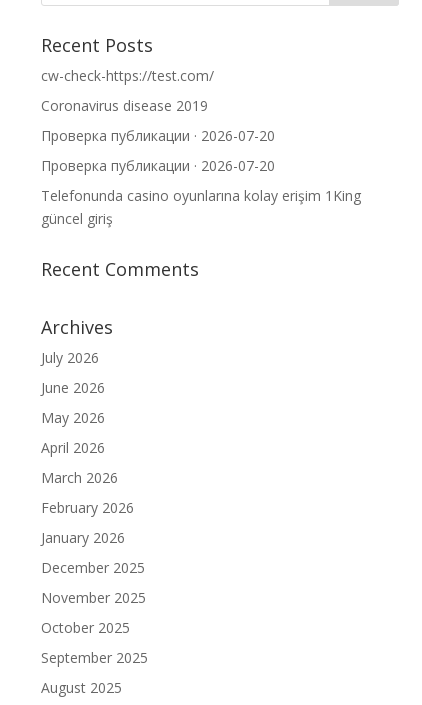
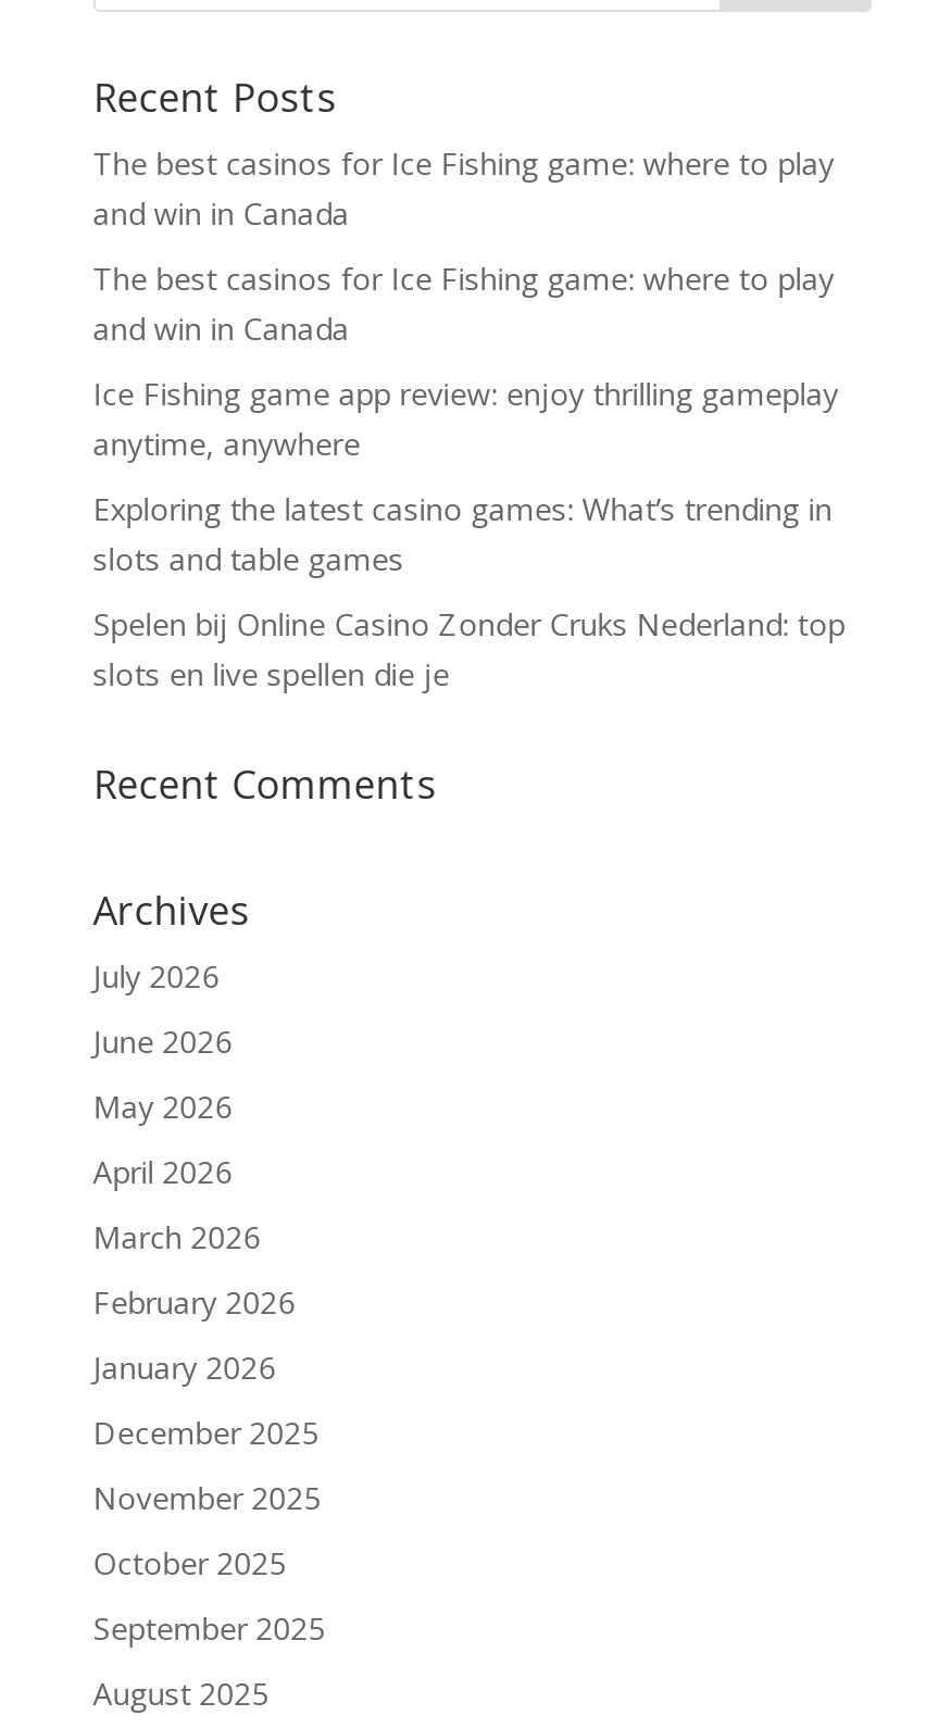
- cw-check-https://test.com/
+ The best casinos for Ice Fishing game: where to play
+ and win in Canada

- Coronavirus disease 2019
+ The best casinos for Ice Fishing game: where to play
+ and win in Canada

- Проверка публикации · 2026-07-20
+ Ice Fishing game app review: enjoy thrilling gameplay
+ anytime, anywhere

- Проверка публикации · 2026-07-20
+ Exploring the latest casino games: What’s trending in
+ slots and table games

- Telefonunda casino oyunlarına kolay erişim 1King
- güncel giriş
+ Spelen bij Online Casino Zonder Cruks Nederland: top
+ slots en live spellen die je
